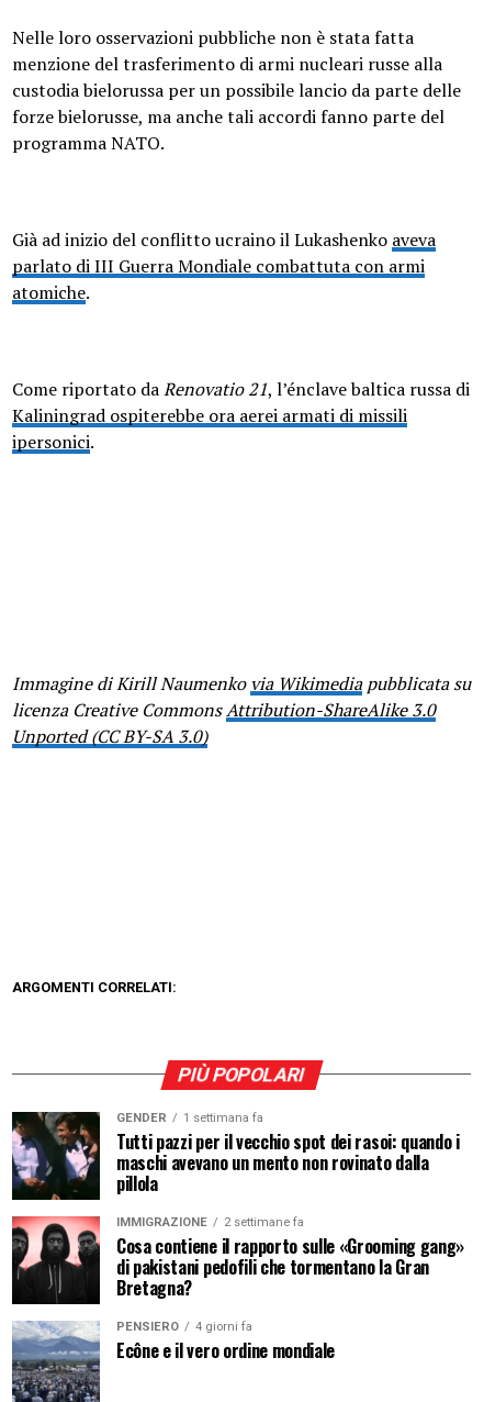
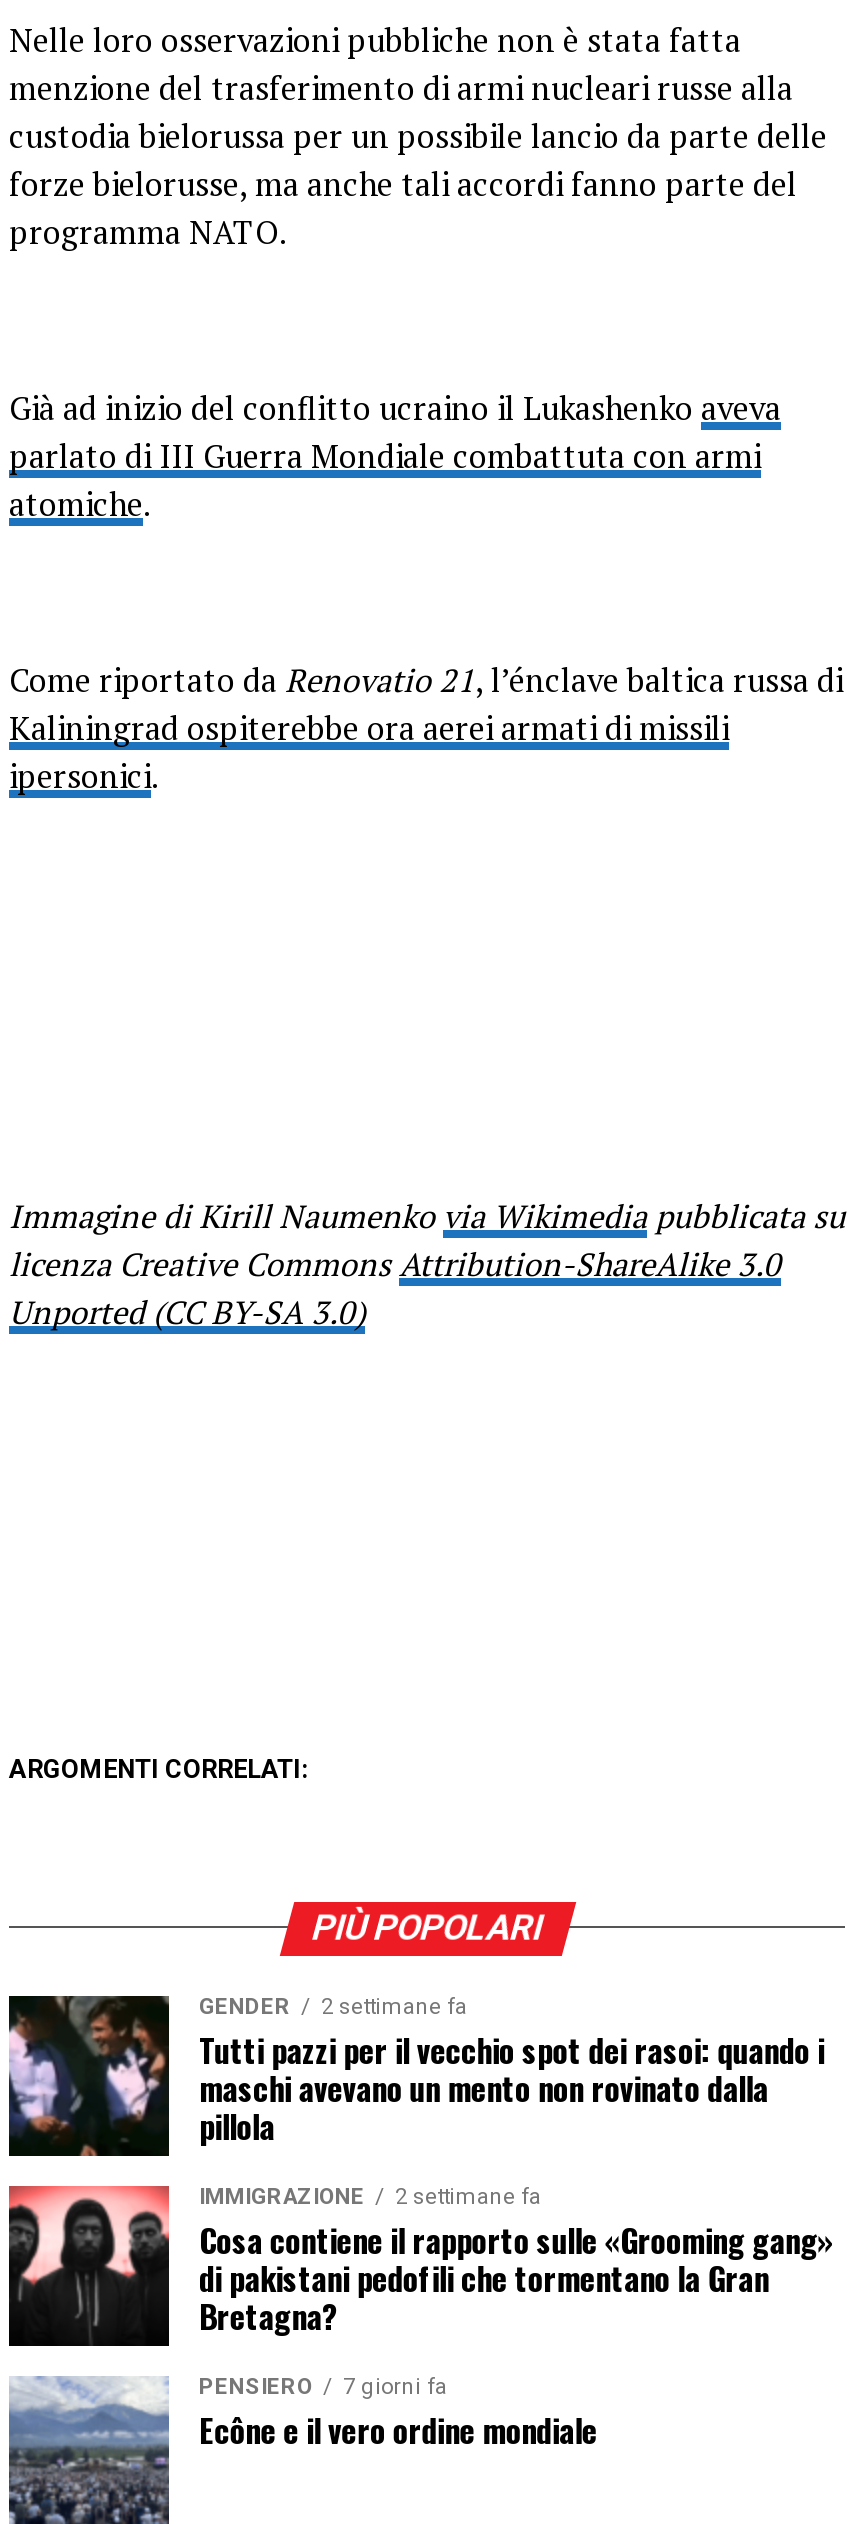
- GENDER 1 settimana fa
+ GENDER 2 settimane fa

- PENSIERO 4 giorni fa
+ PENSIERO 7 giorni fa
